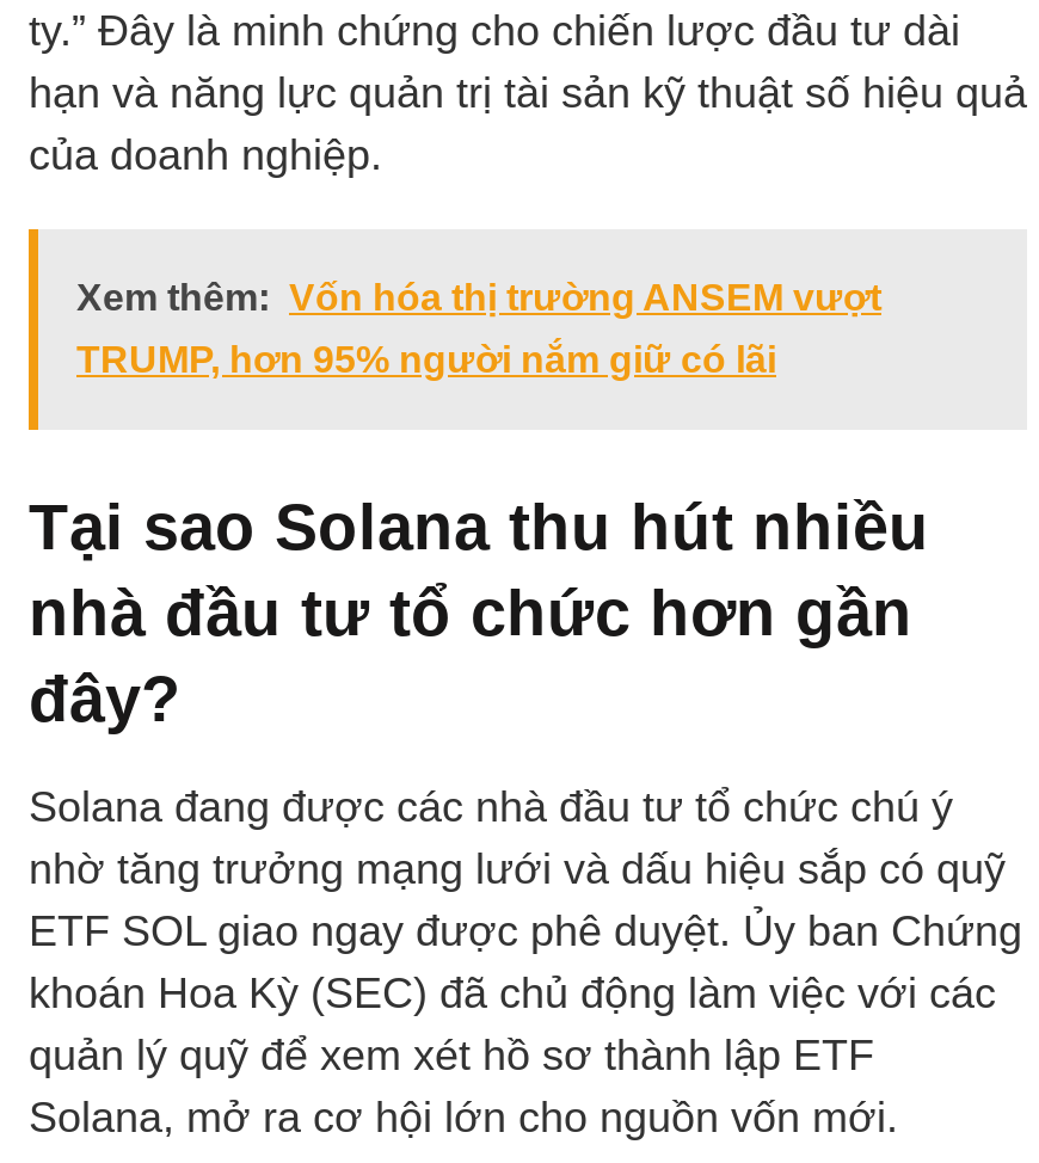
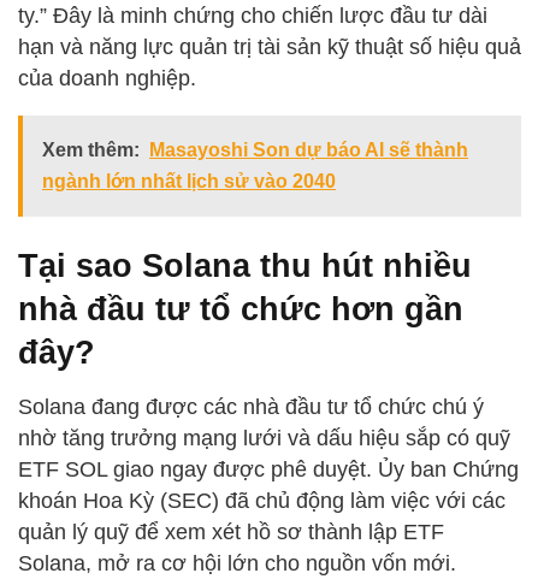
- Xem thêm: Vốn hóa thị trường ANSEM vượt
+ Xem thêm: Masayoshi Son dự báo AI sẽ thành

- TRUMP, hơn 95% người nắm giữ có lãi
+ ngành lớn nhất lịch sử vào 2040
